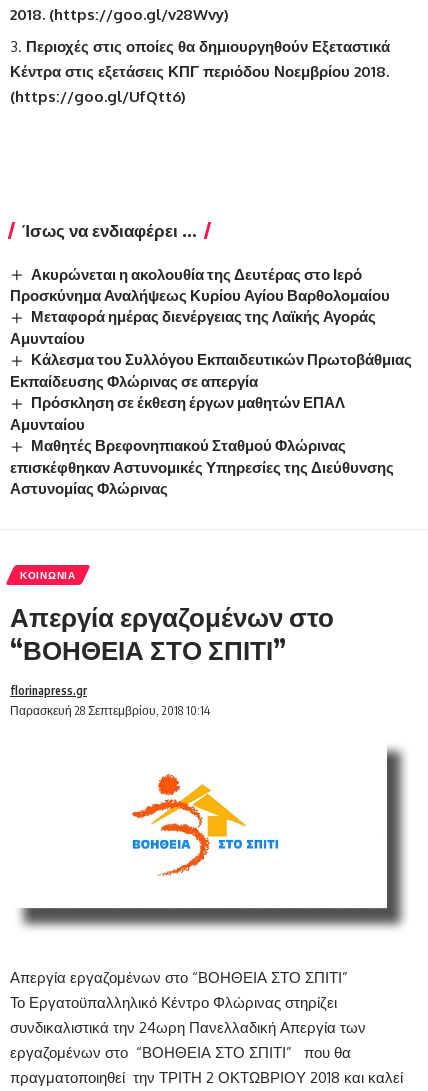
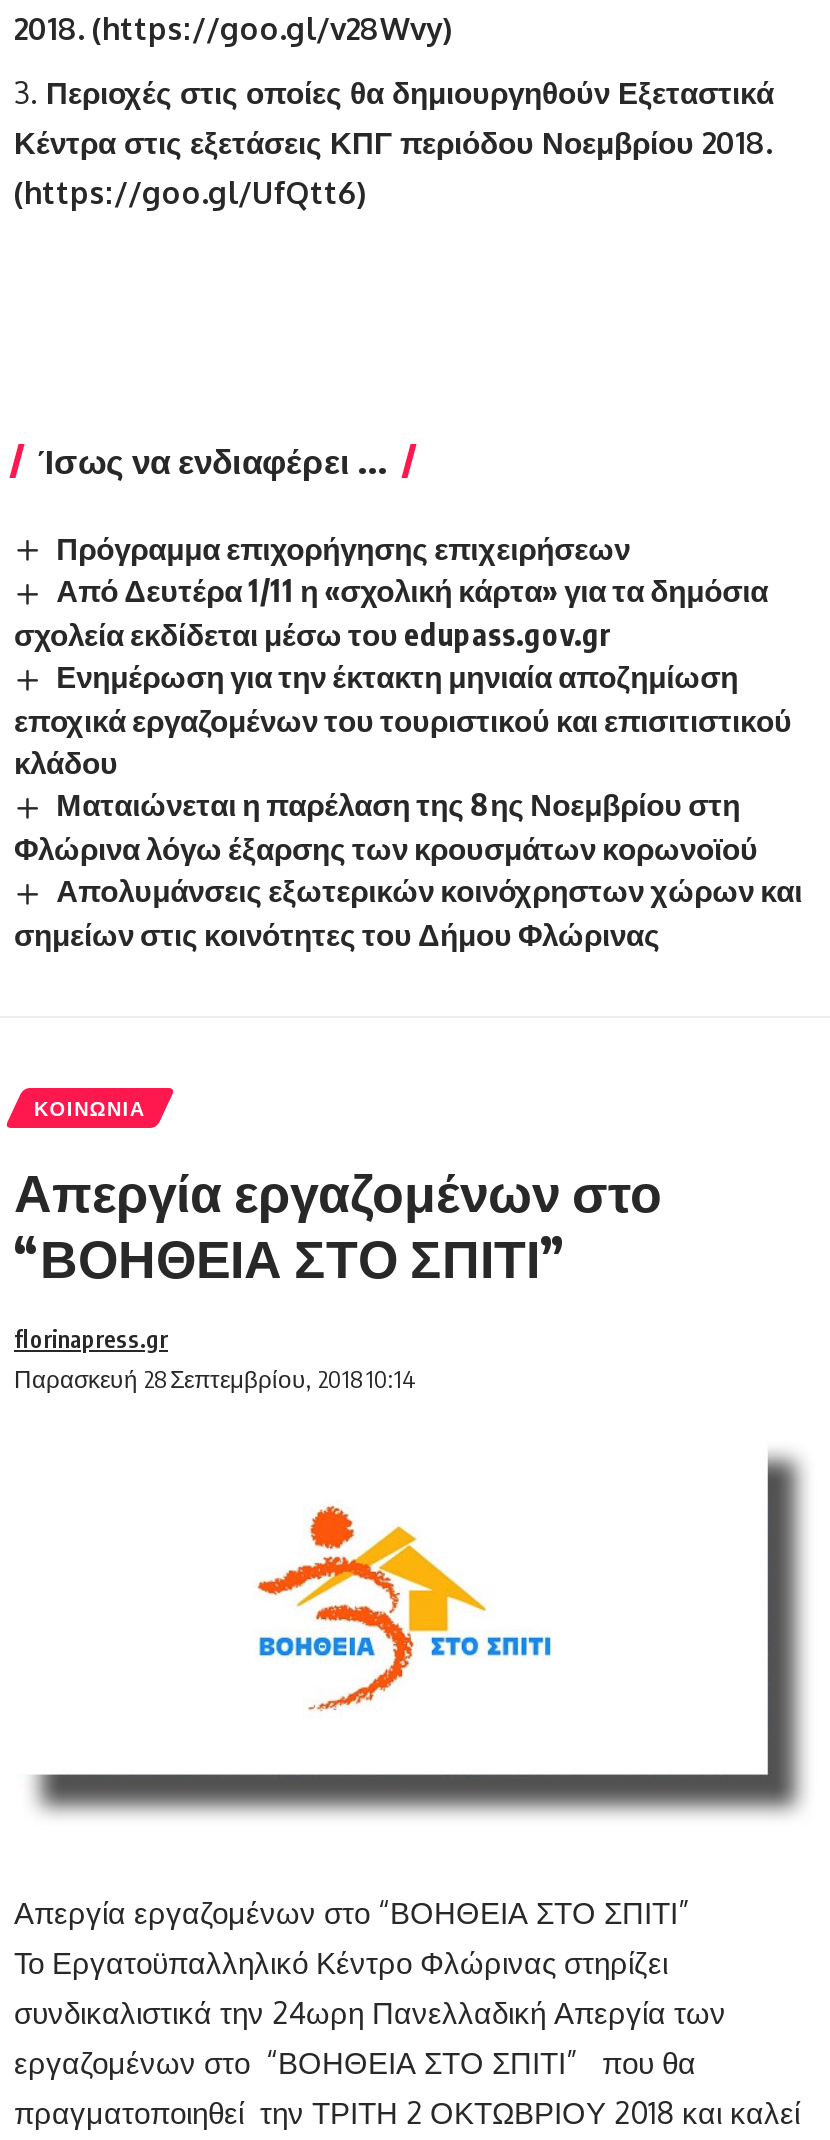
- Ακυρώνεται η ακολουθία της Δευτέρας στο Ιερό
- Προσκύνημα Αναλήψεως Κυρίου Αγίου Βαρθολομαίου
- Μεταφορά ημέρας διενέργειας της Λαϊκής Αγοράς
- Αμυνταίου
- Κάλεσμα του Συλλόγου Εκπαιδευτικών Πρωτοβάθμιας
- Εκπαίδευσης Φλώρινας σε απεργία
- Πρόσκληση σε έκθεση έργων μαθητών ΕΠΑΛ
- Αμυνταίου
- Μαθητές Βρεφονηπιακού Σταθμού Φλώρινας
- επισκέφθηκαν Αστυνομικές Υπηρεσίες της Διεύθυνσης
- Αστυνομίας Φλώρινας
+ Πρόγραμμα επιχορήγησης επιχειρήσεων
+ Από Δευτέρα 1/11 η «σχολική κάρτα» για τα δημόσια
+ σχολεία εκδίδεται μέσω του edupass.gov.gr
+ Ενημέρωση για την έκτακτη μηνιαία αποζημίωση
+ εποχικά εργαζομένων του τουριστικού και επισιτιστικού
+ κλάδου
+ Ματαιώνεται η παρέλαση της 8ης Νοεμβρίου στη
+ Φλώρινα λόγω έξαρσης των κρουσμάτων κορωνοϊού
+ Απολυμάνσεις εξωτερικών κοινόχρηστων χώρων και
+ σημείων στις κοινότητες του Δήμου Φλώρινας
